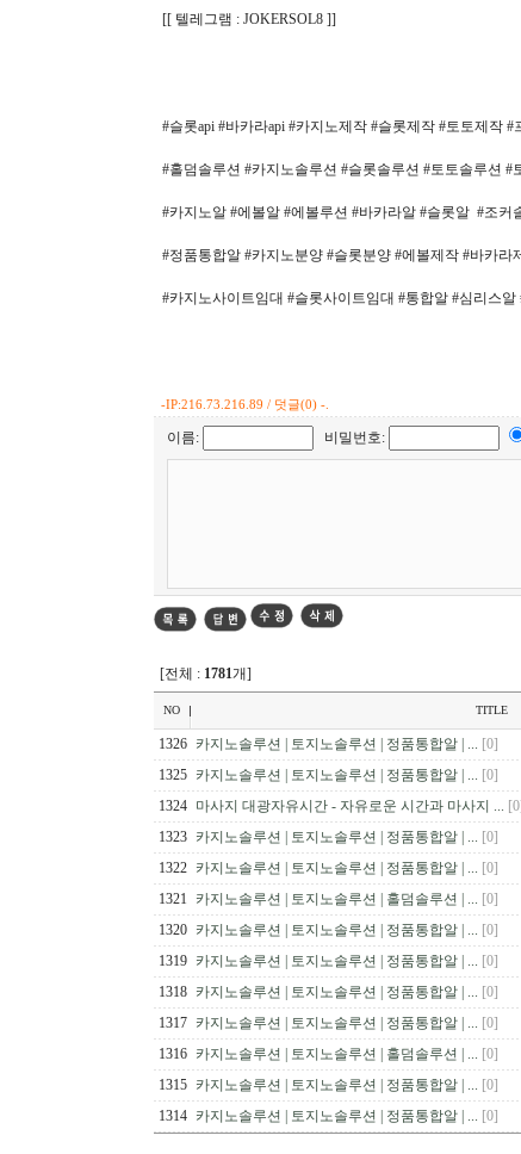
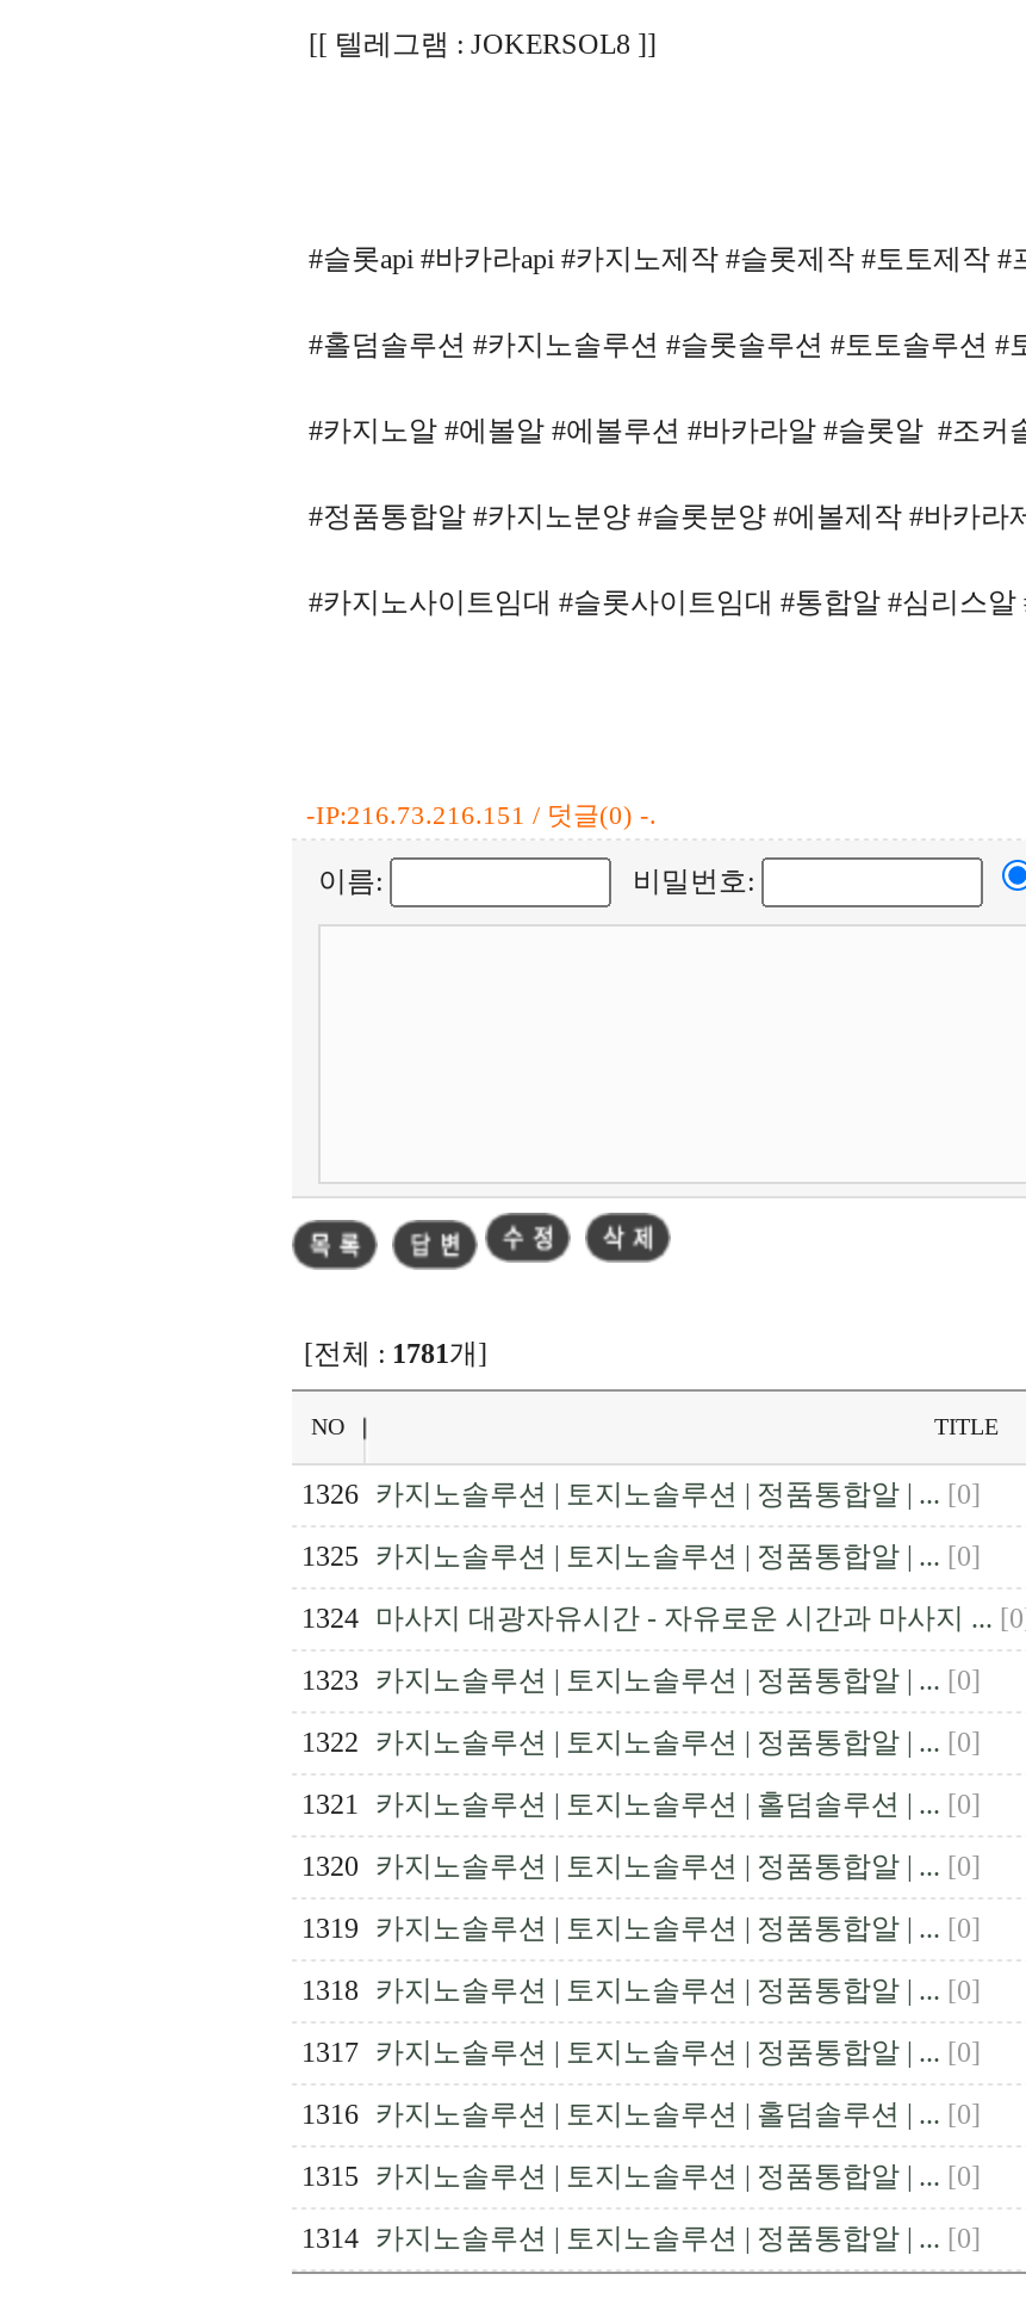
- -IP:216.73.216.89 / 덧글(0) -.
+ -IP:216.73.216.151 / 덧글(0) -.
